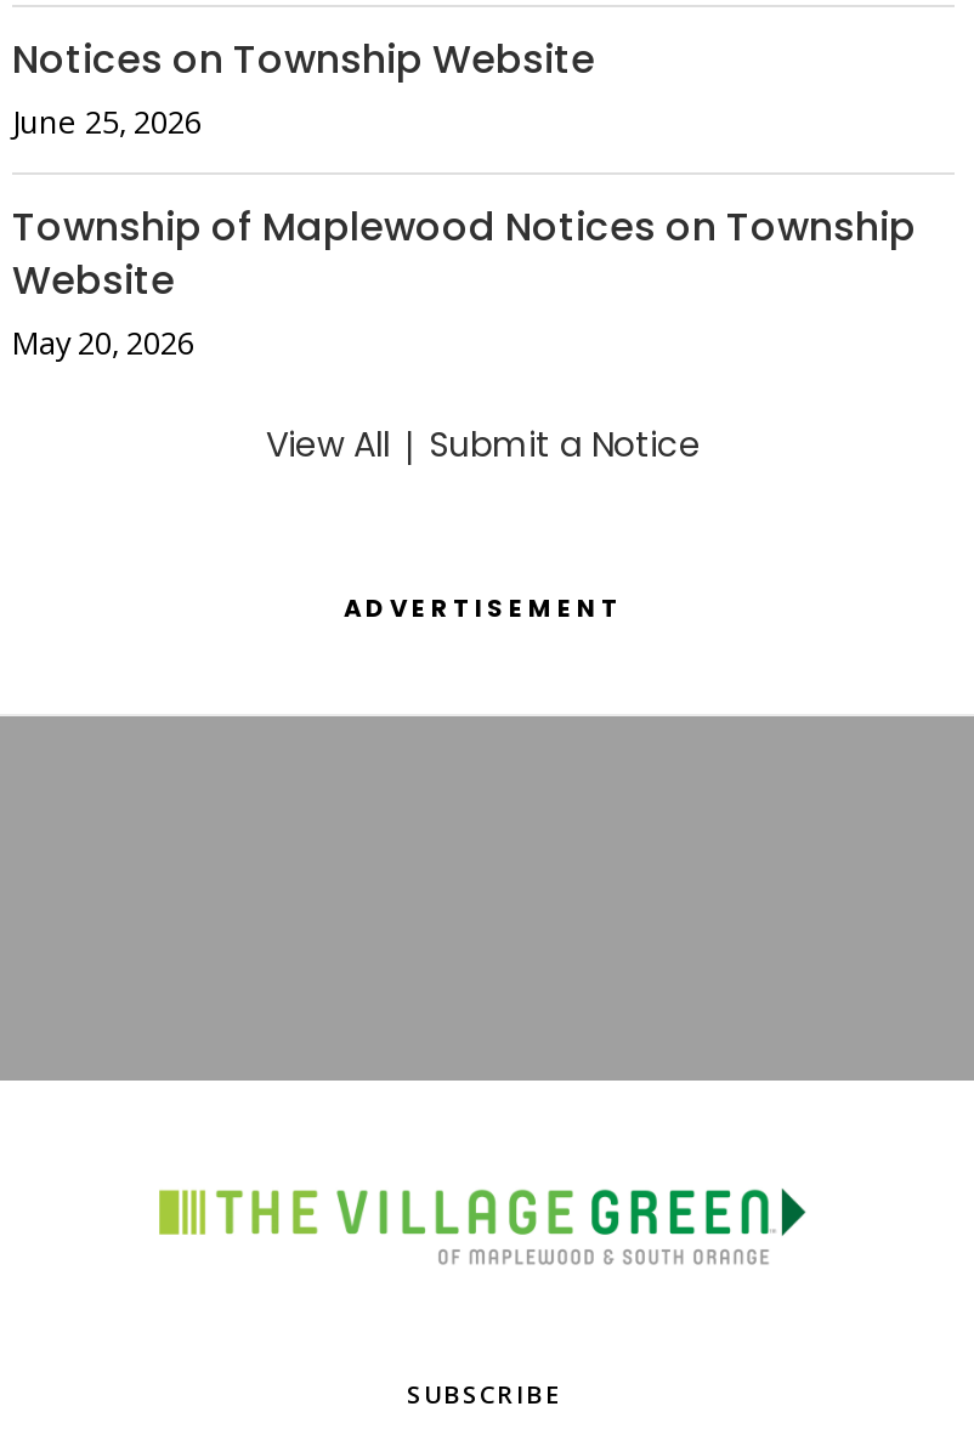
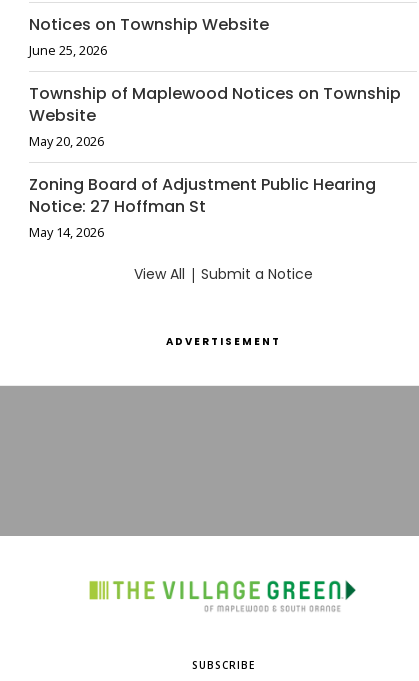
+ Zoning Board of Adjustment Public Hearing
+ Notice: 27 Hoffman St
+ May 14, 2026
